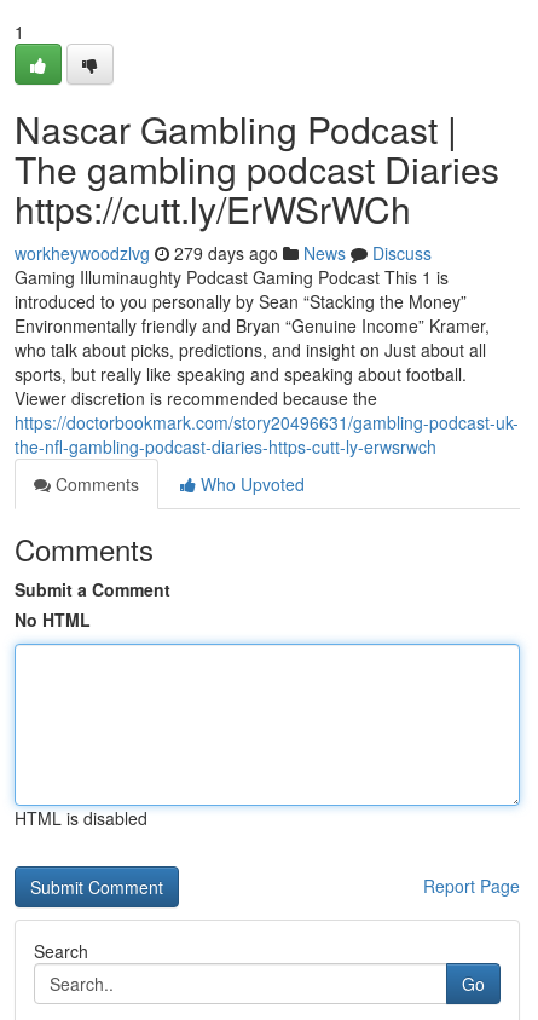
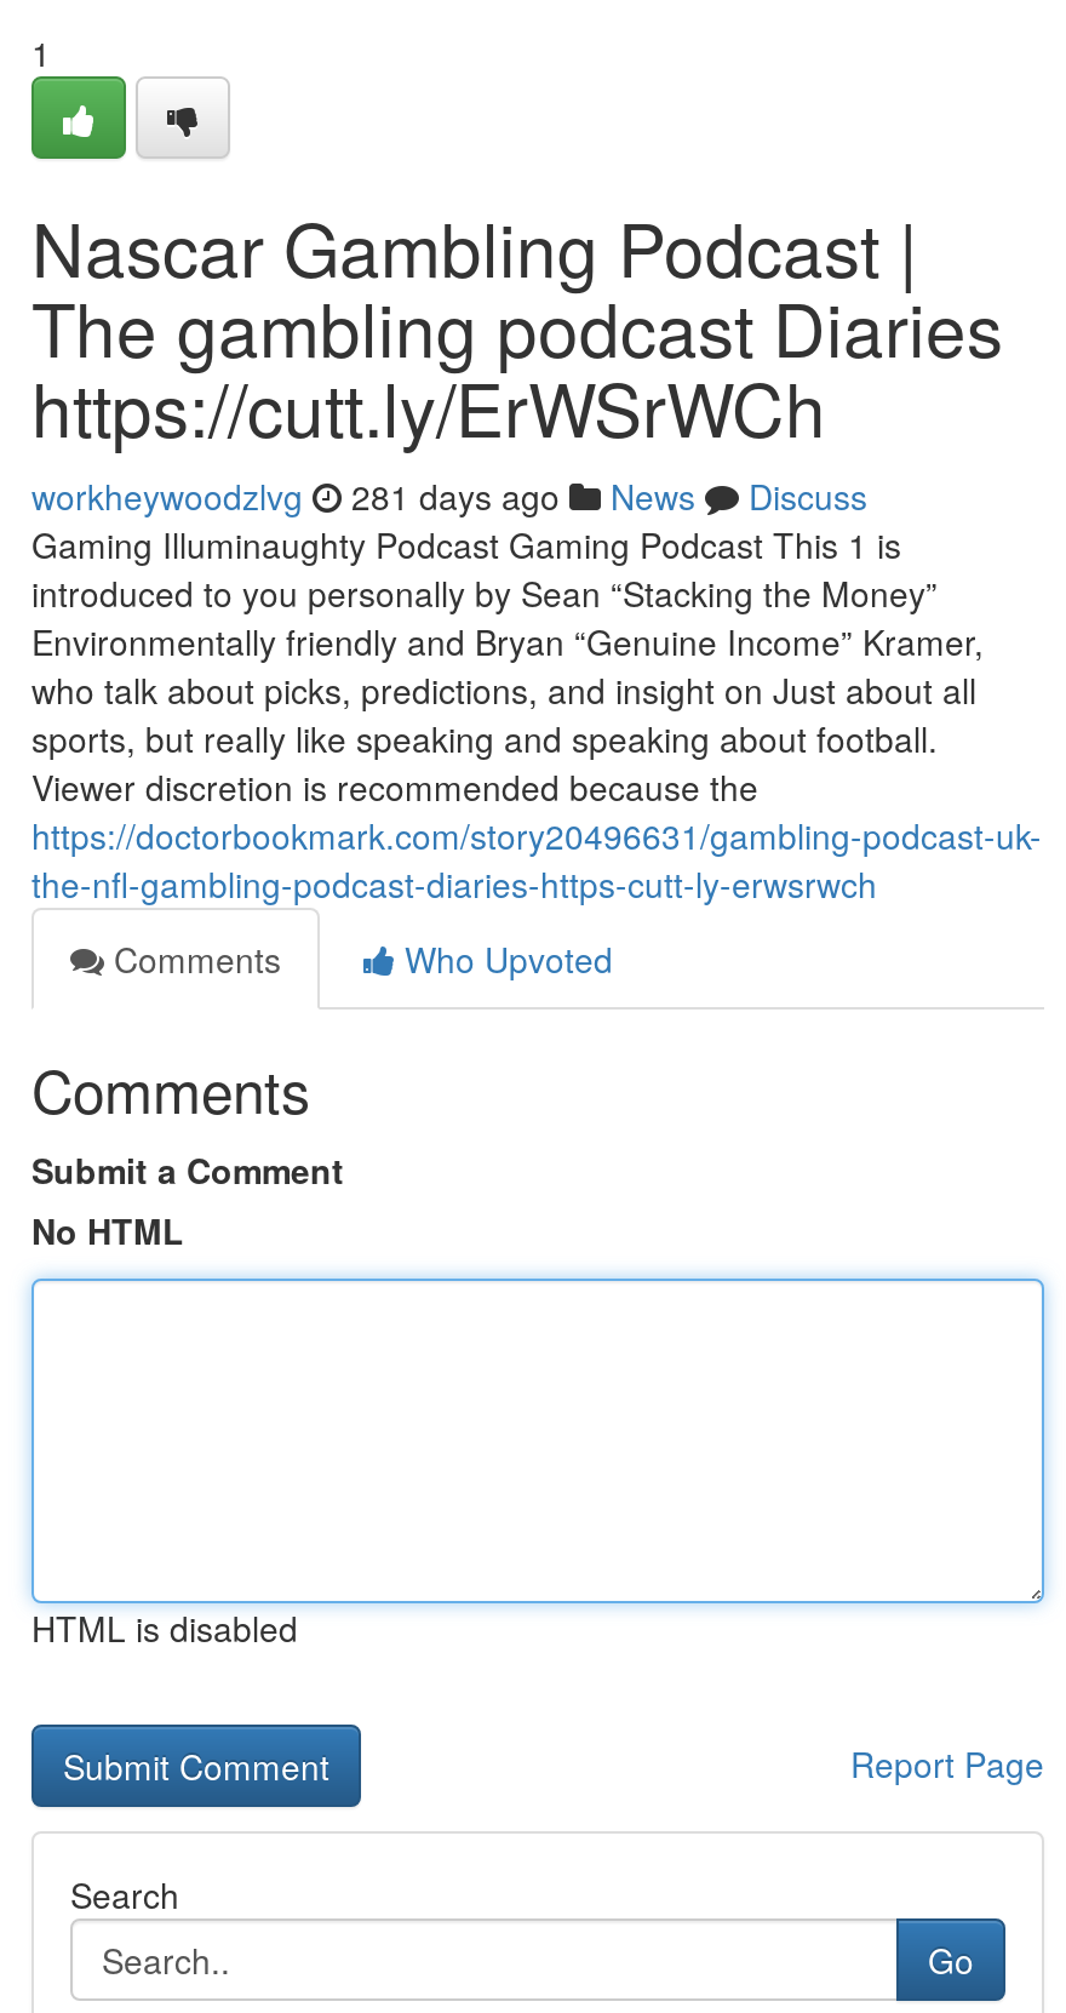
- workheywoodzlvg 279 days ago News Discuss
+ workheywoodzlvg 281 days ago News Discuss
